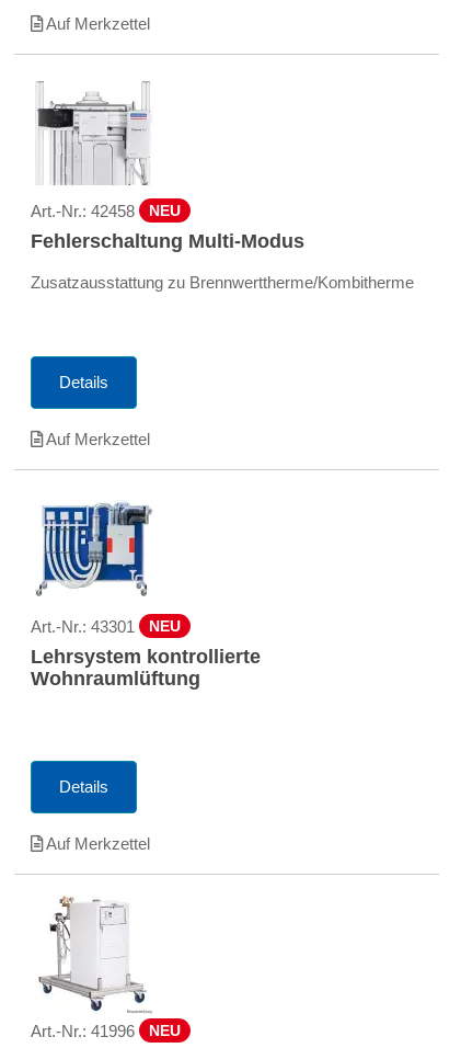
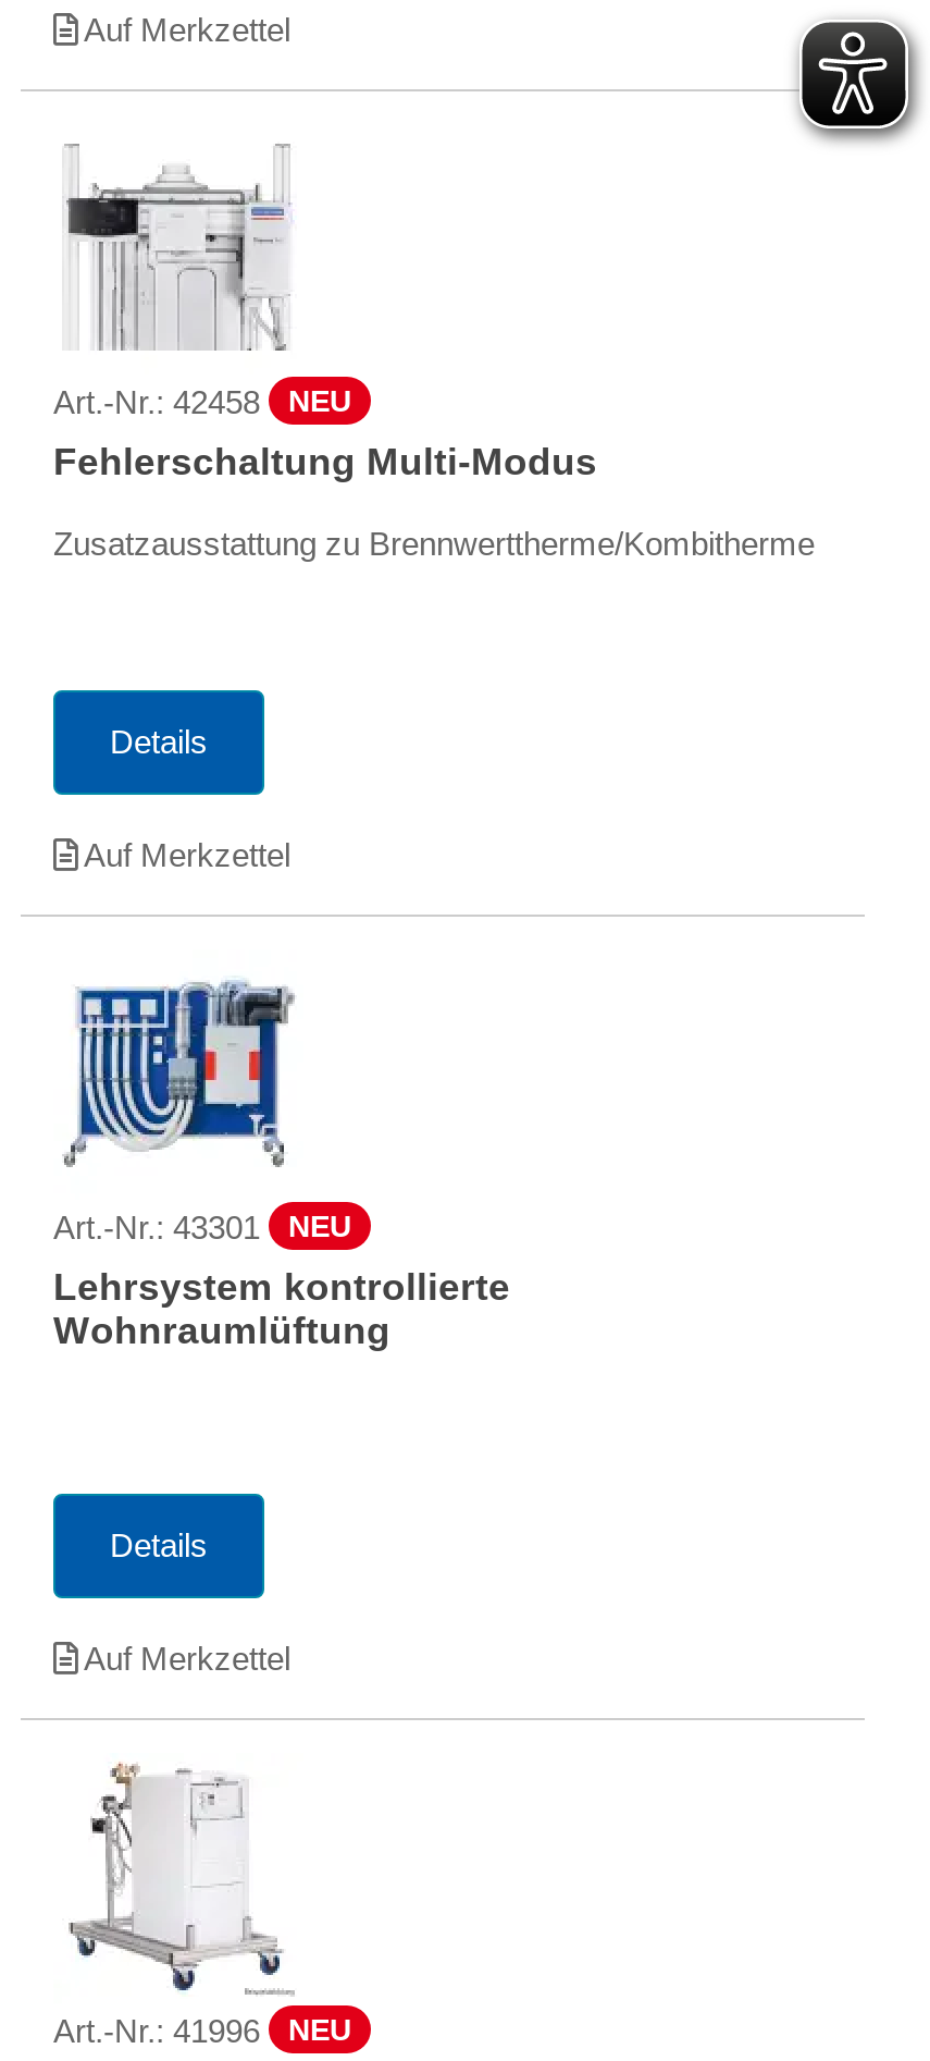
+ [image]
